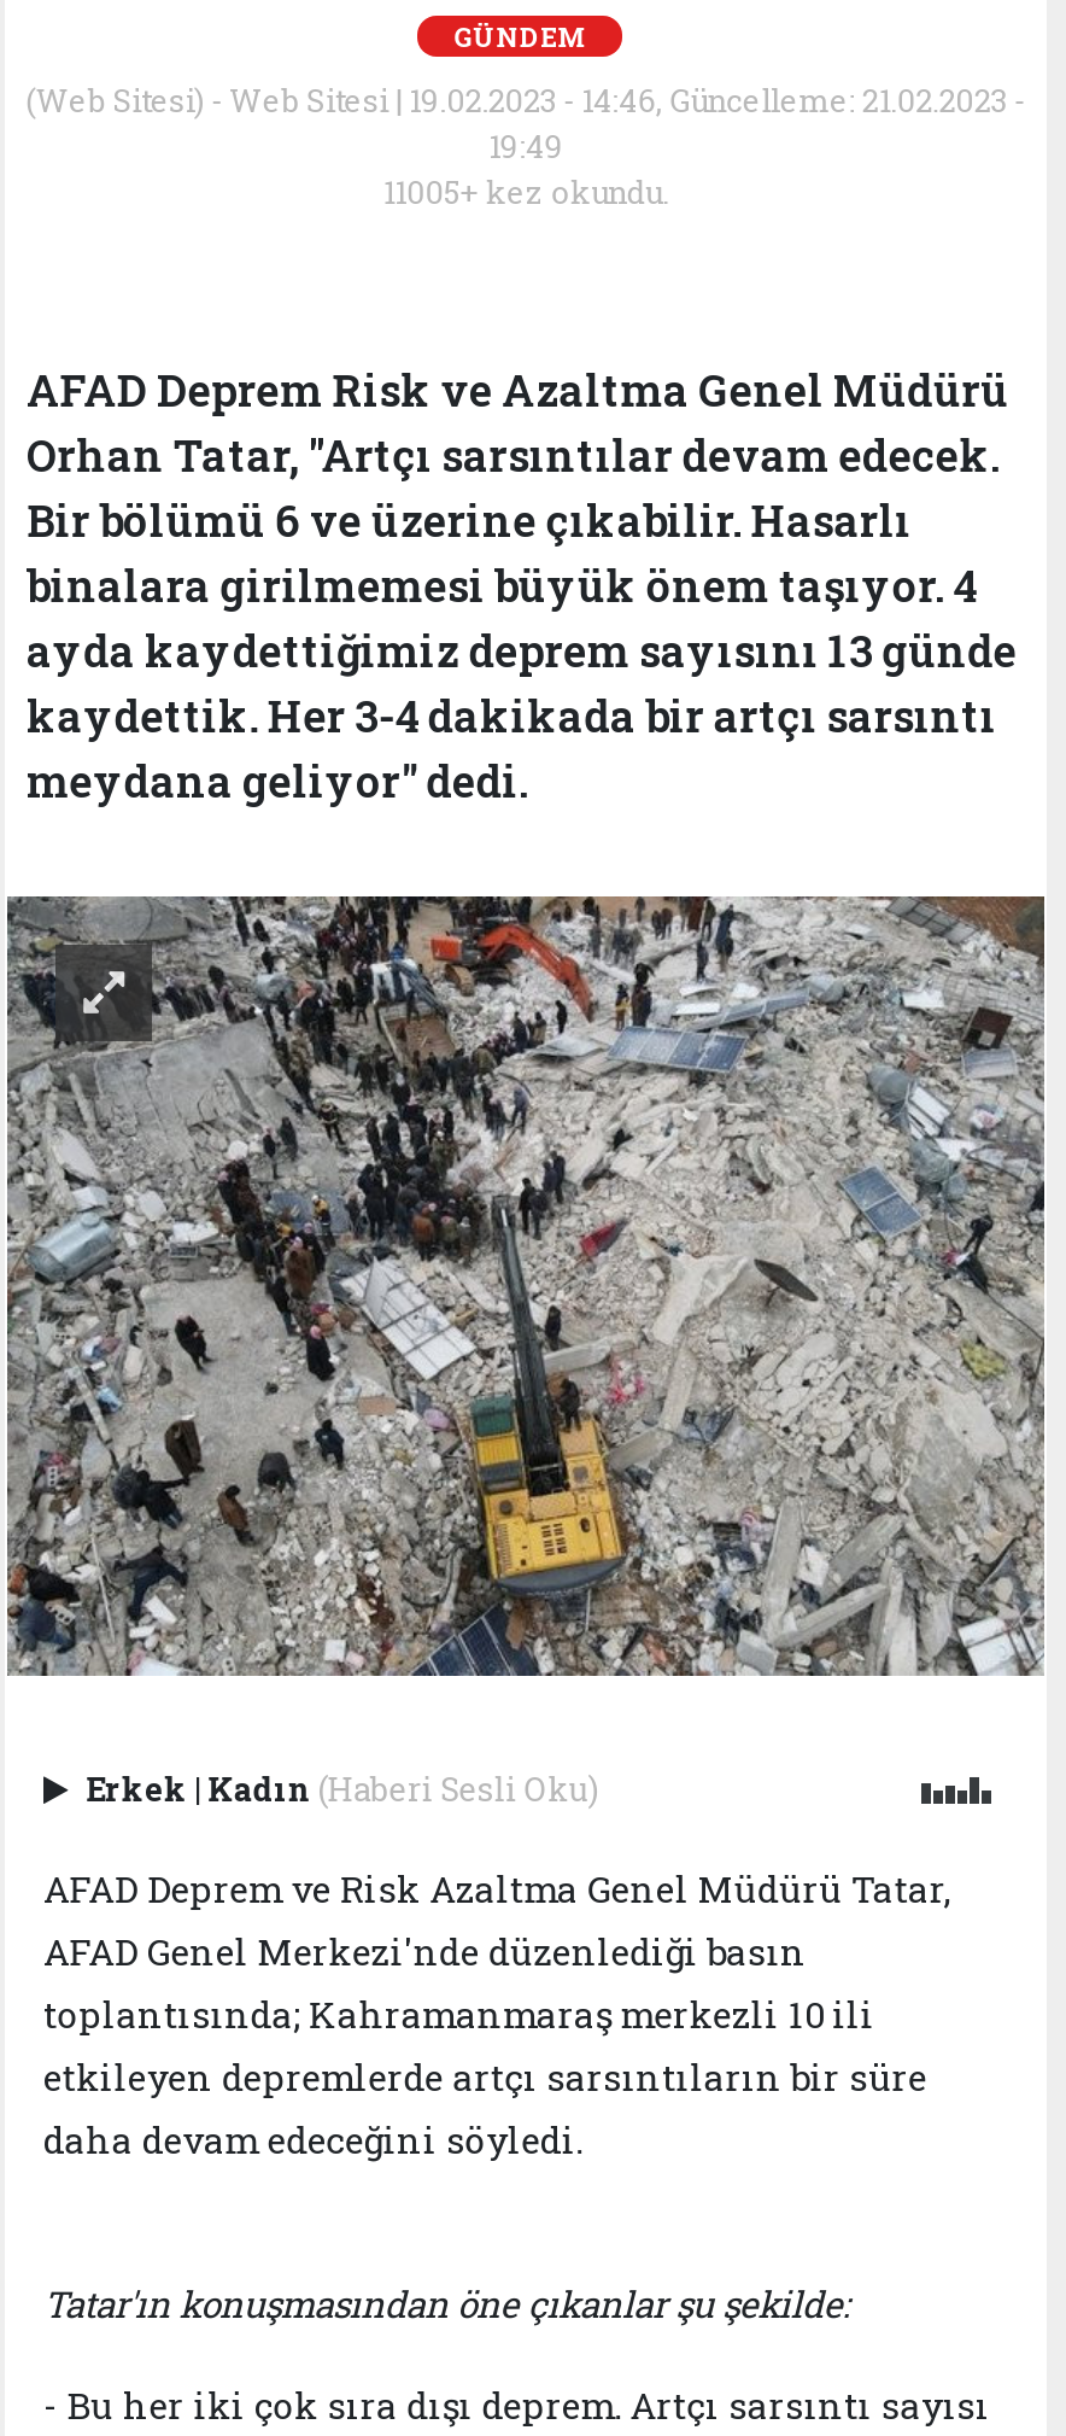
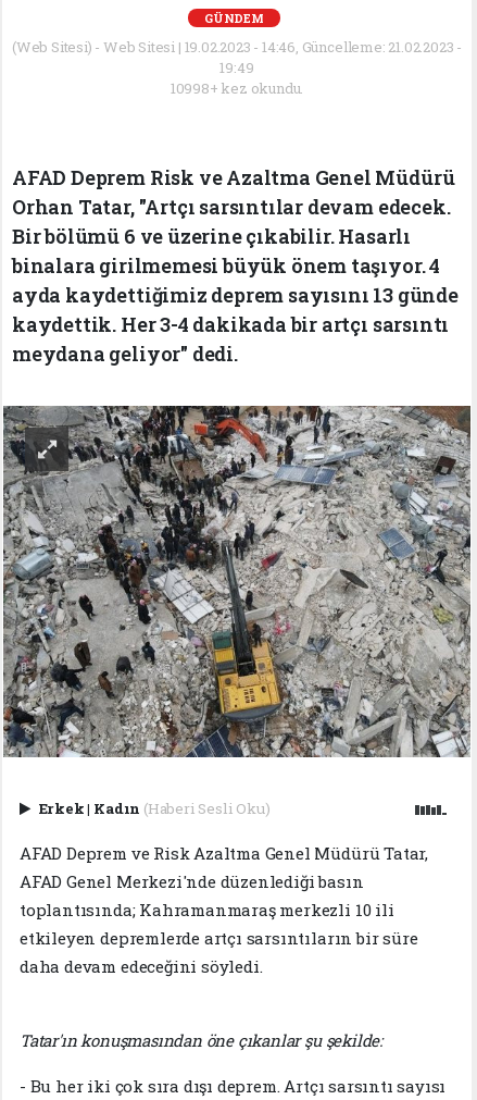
- 11005+ kez okundu.
+ 10998+ kez okundu.
